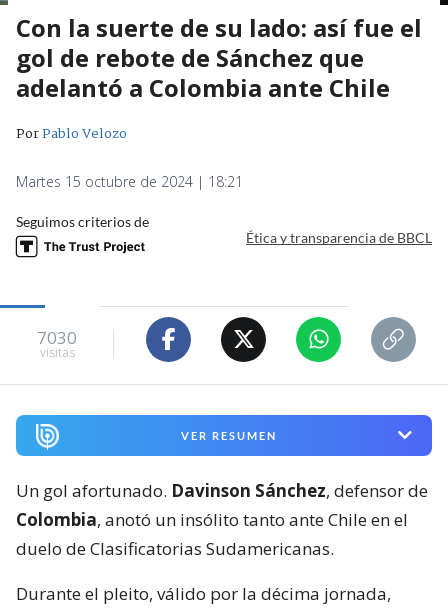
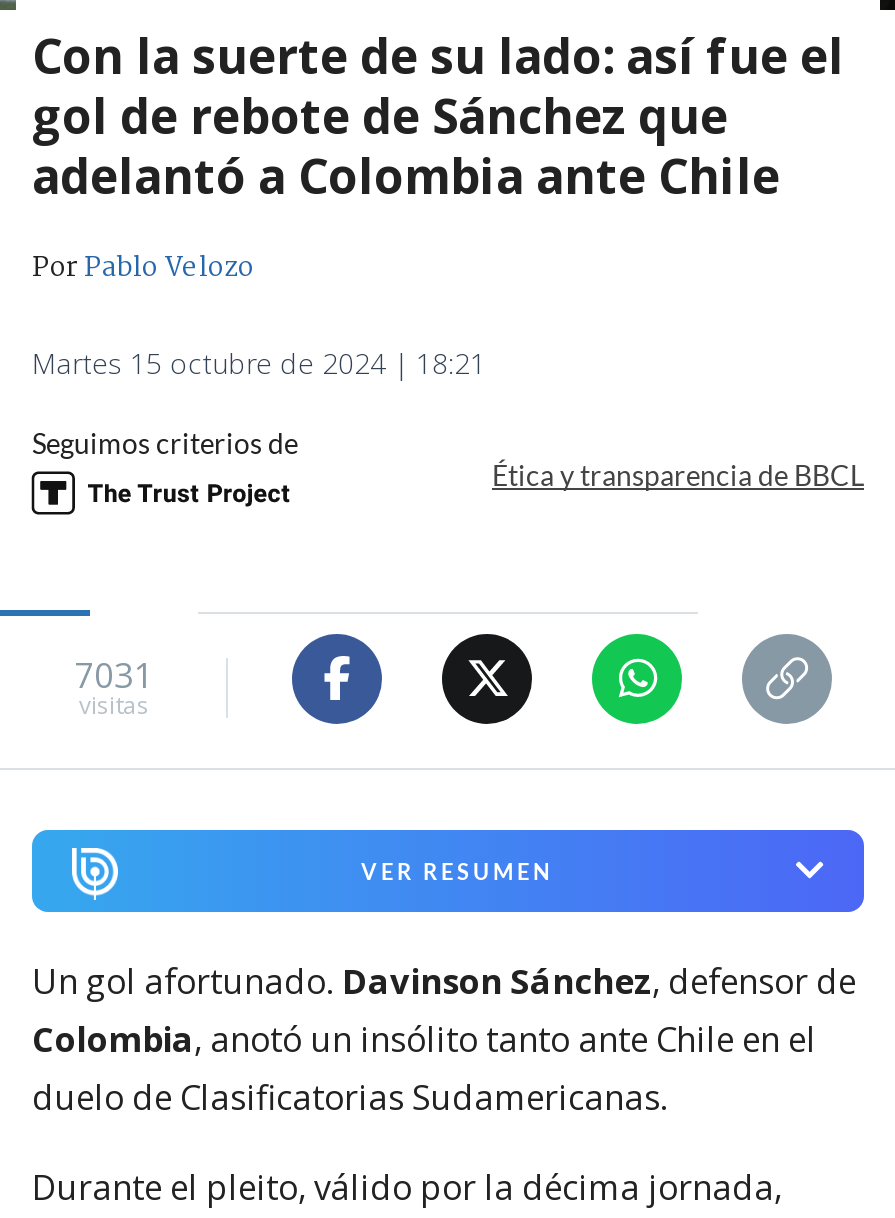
- 7030
+ 7031
